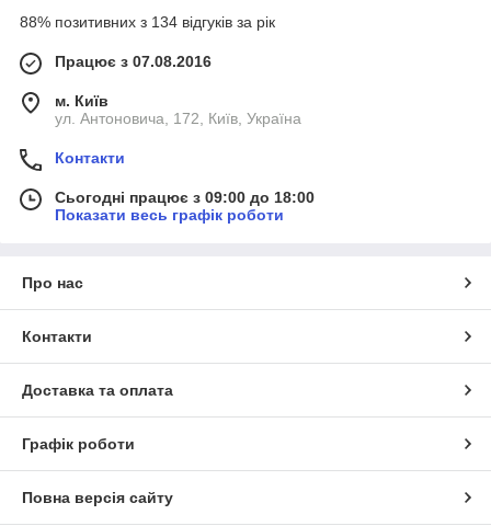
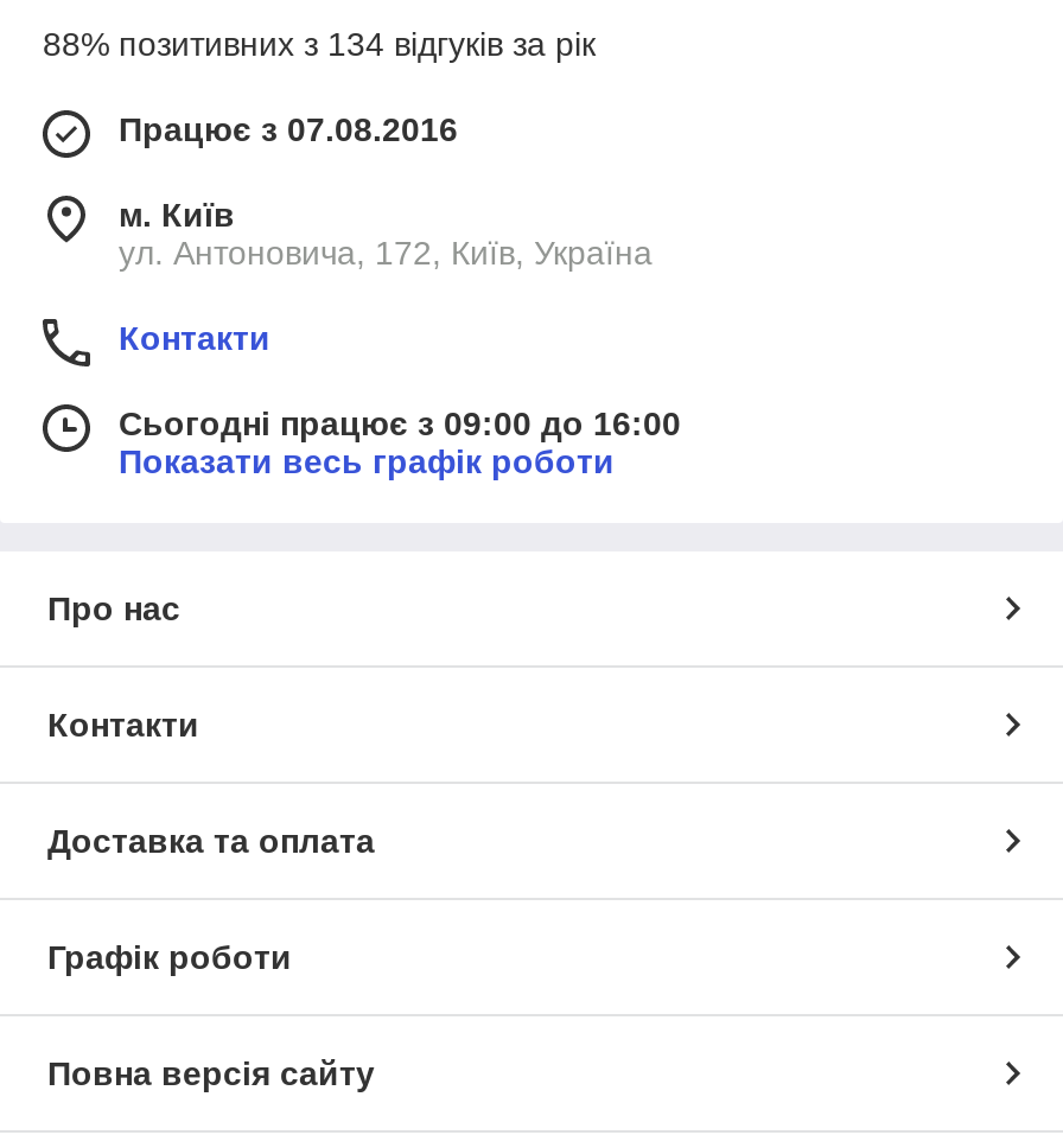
- Сьогодні працює з 09:00 до 18:00
+ Сьогодні працює з 09:00 до 16:00
